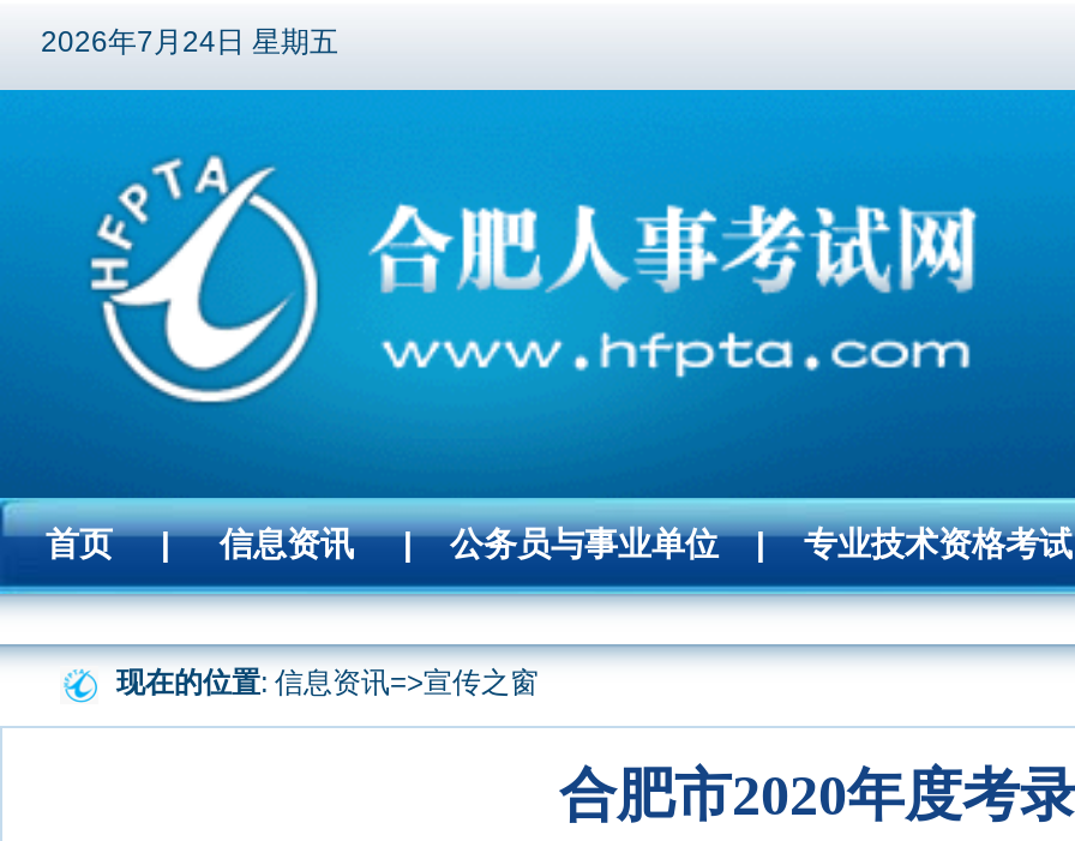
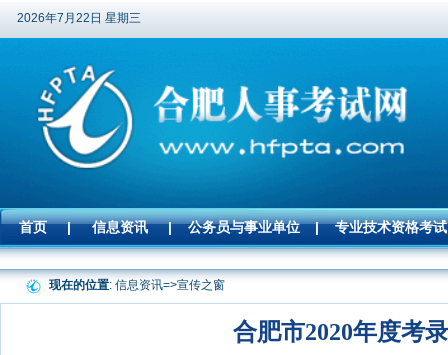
- 2026年7月24日 星期五
+ 2026年7月22日 星期三
